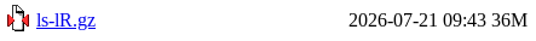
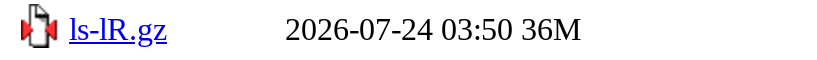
- 2026-07-21 09:43 36M
+ 2026-07-24 03:50 36M
